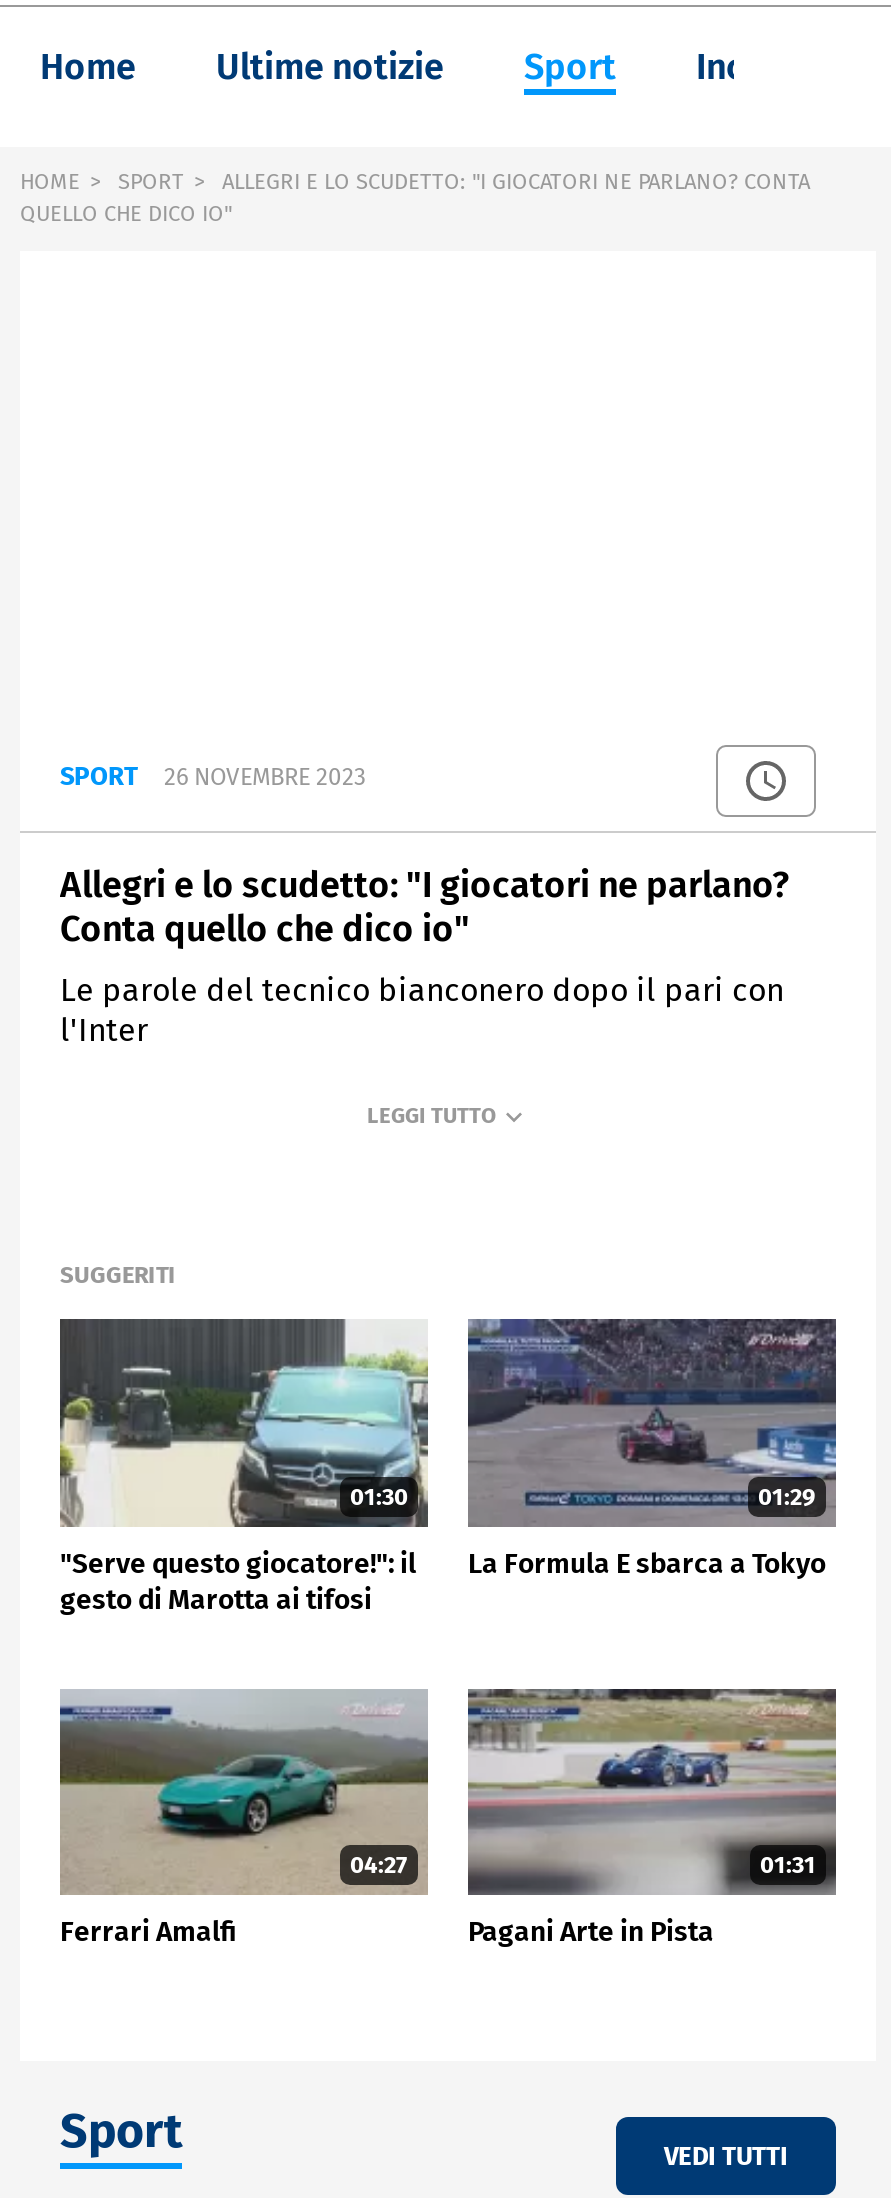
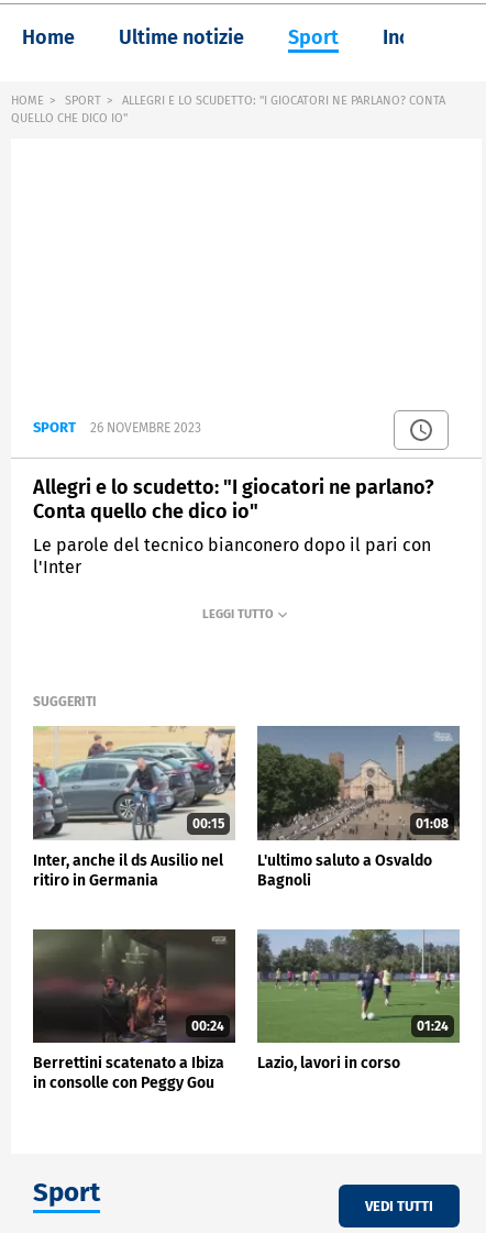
- [image]
- 01:30
+ [image]
+ 00:15

- [image]
- 01:29
+ [image]
+ 01:08

- "Serve questo giocatore!": il
- gesto di Marotta ai tifosi
+ Inter, anche il ds Ausilio nel
+ ritiro in Germania

- La Formula E sbarca a Tokyo
+ L'ultimo saluto a Osvaldo
+ Bagnoli

- [image]
- 04:27
+ [image]
+ 00:24

- [image]
- 01:31
+ [image]
+ 01:24

- Ferrari Amalfi
+ Berrettini scatenato a Ibiza
+ in consolle con Peggy Gou

- Pagani Arte in Pista
+ Lazio, lavori in corso
